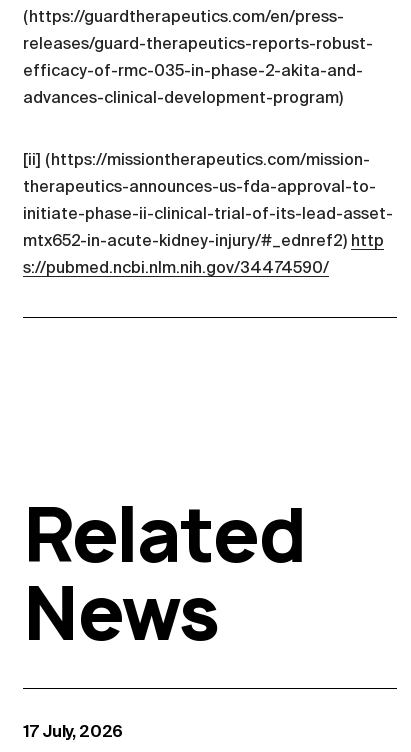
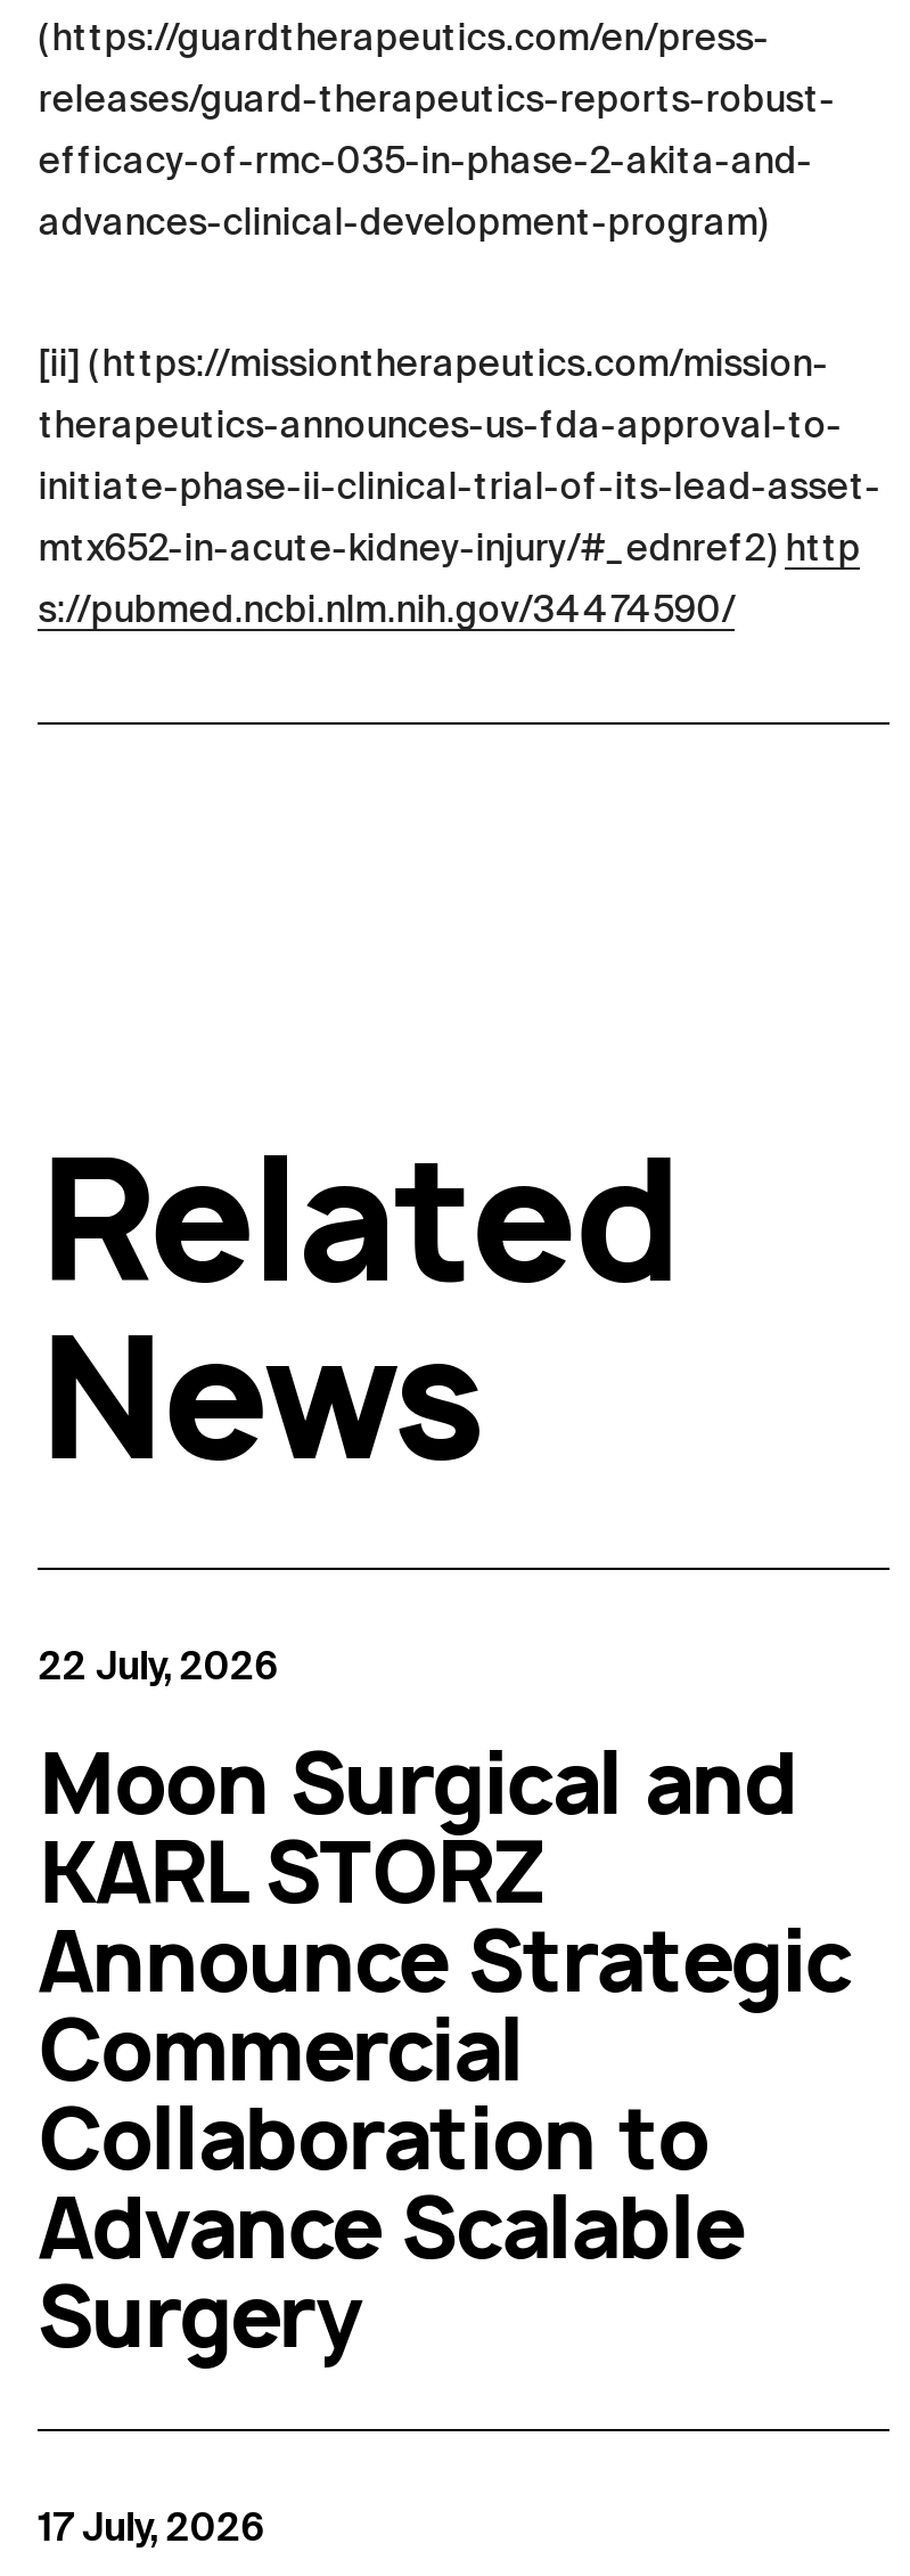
+ 22 July, 2026
+ Moon Surgical and
+ KARL STORZ
+ Announce Strategic
+ Commercial
+ Collaboration to
+ Advance Scalable
+ Surgery
